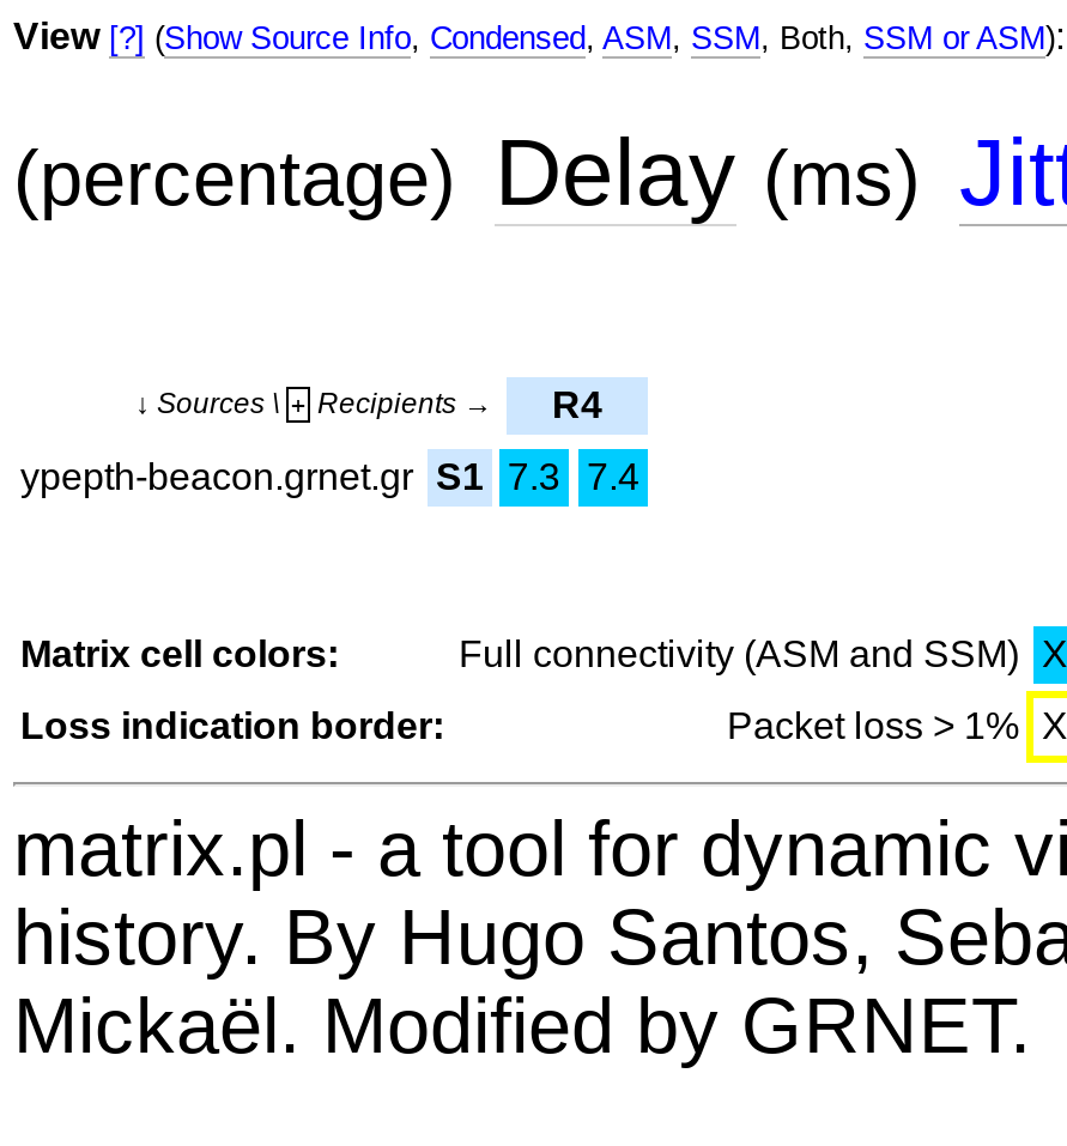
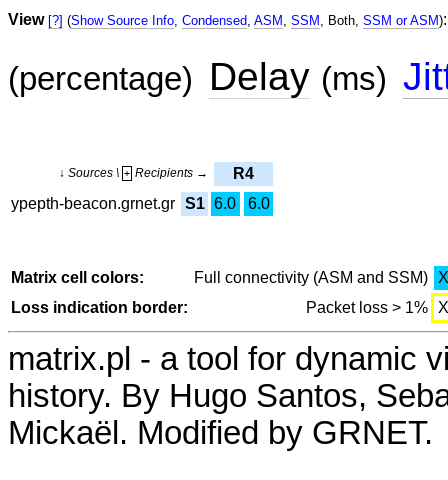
- ypepth-beacon.grnet.gr S1 7.3
+ ypepth-beacon.grnet.gr S1 6.0

- 7.4
+ 6.0
